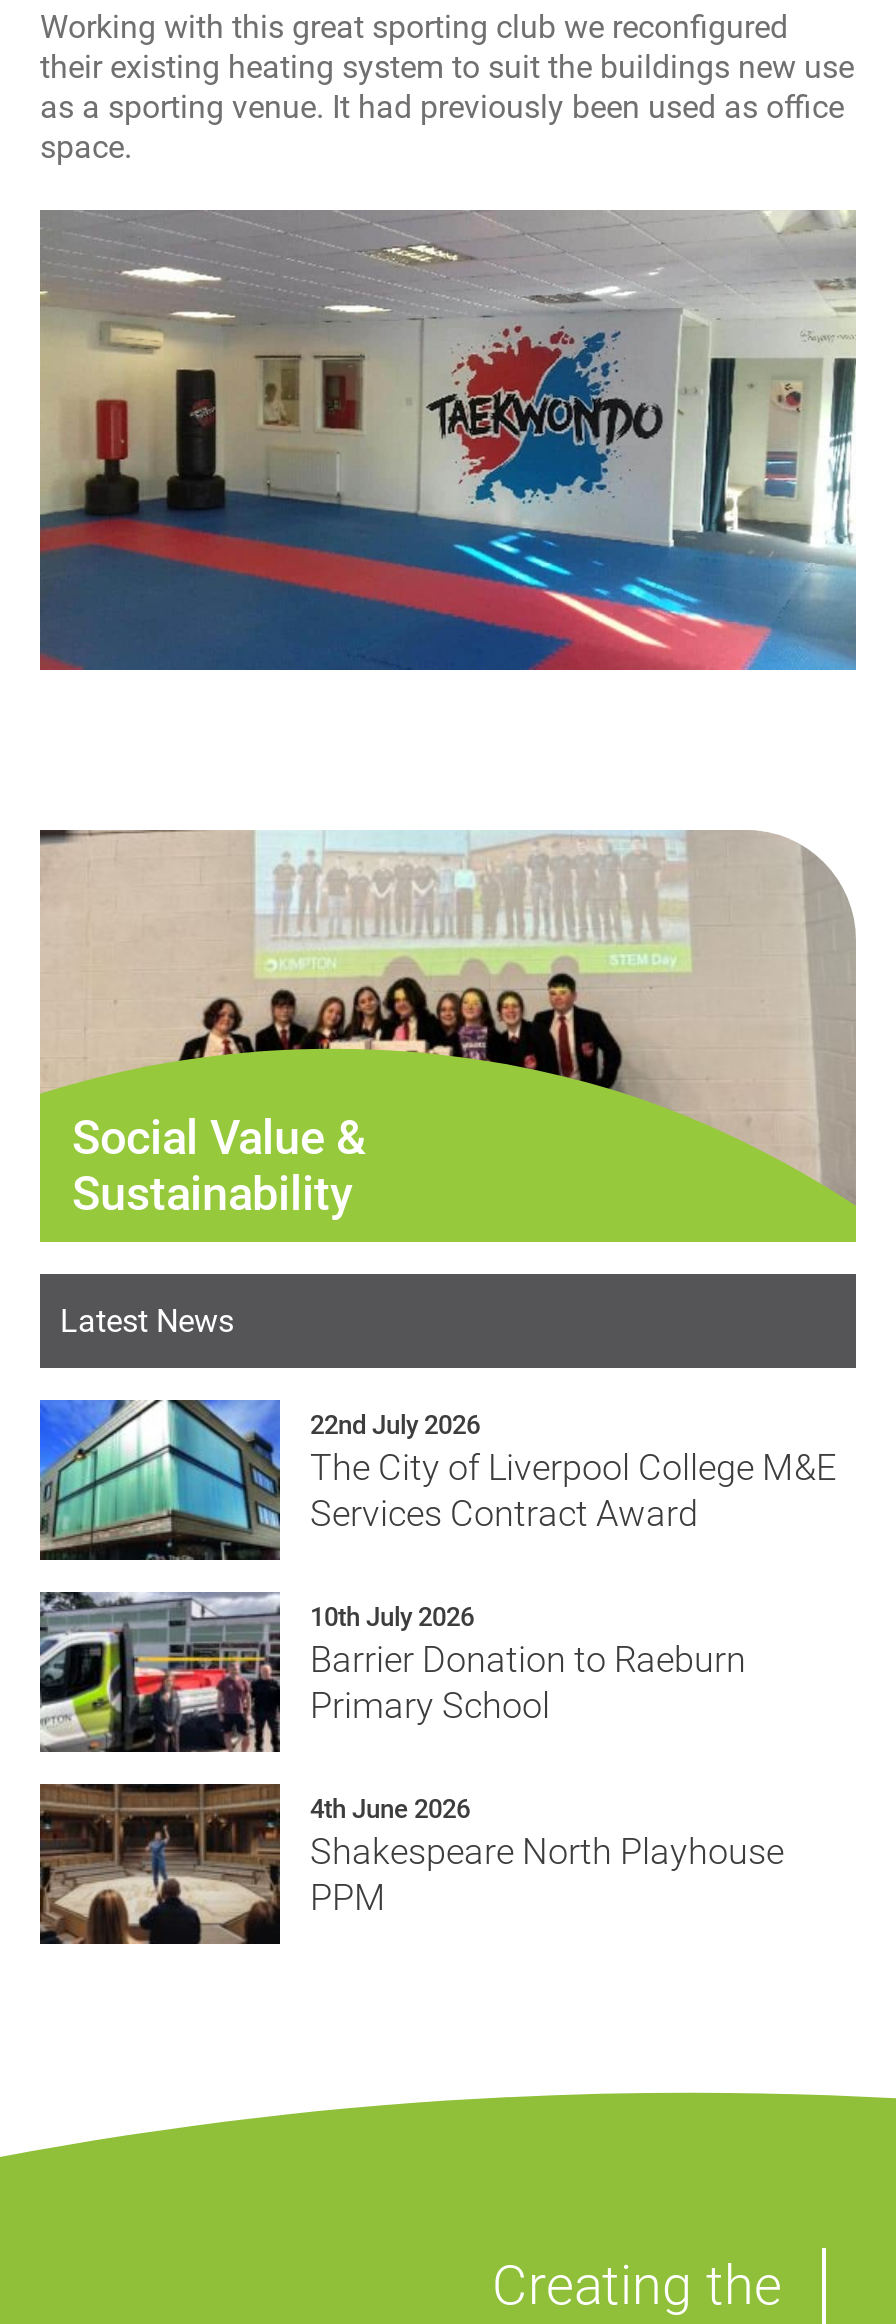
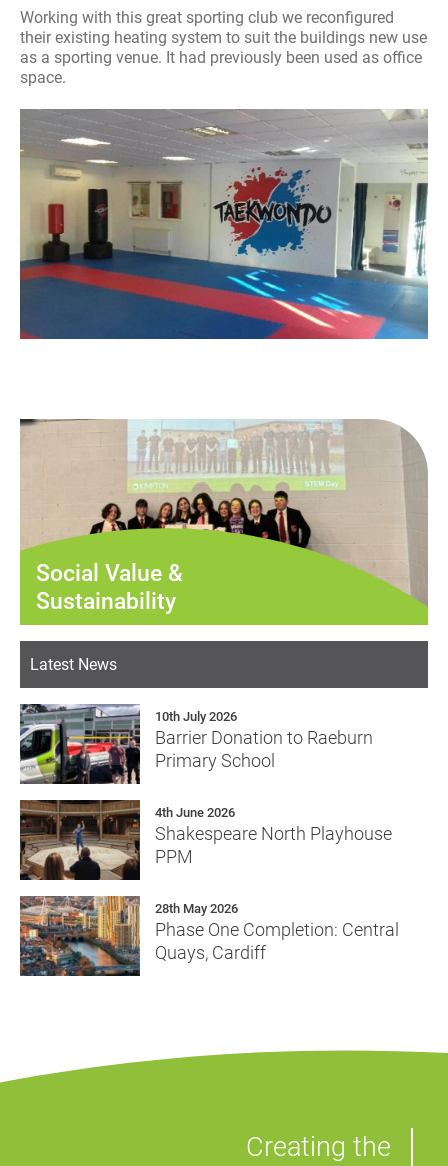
- [image]
- 22nd July 2026
- The City of Liverpool College M&E
- Services Contract Award

moved up: [image] | 10th July 2026 | Barrier Donation to Raeburn | Primary School | 4th June 2026 | Shakespeare North Playhouse | PPM

+ [image]
+ 28th May 2026
+ Phase One Completion: Central
+ Quays, Cardiff
